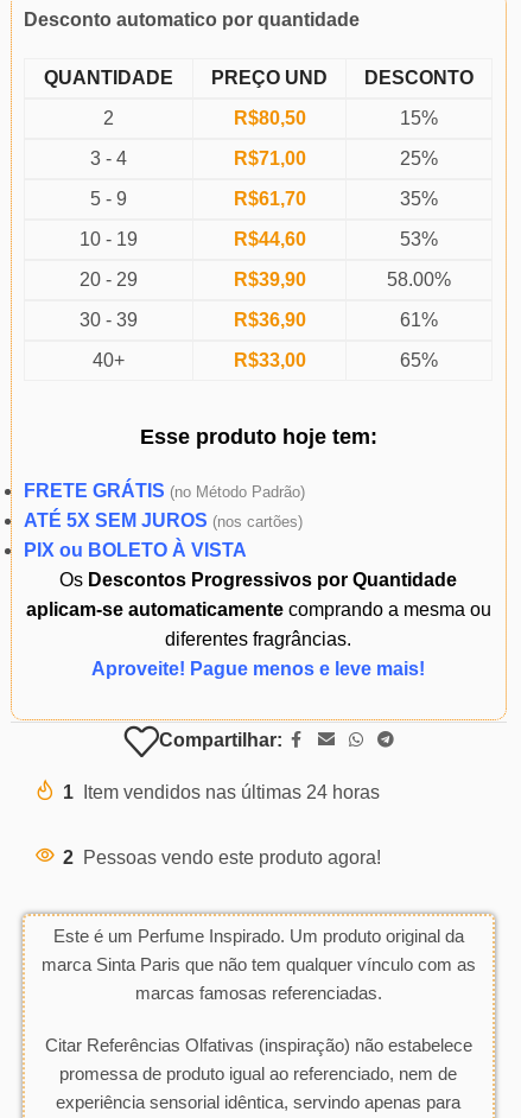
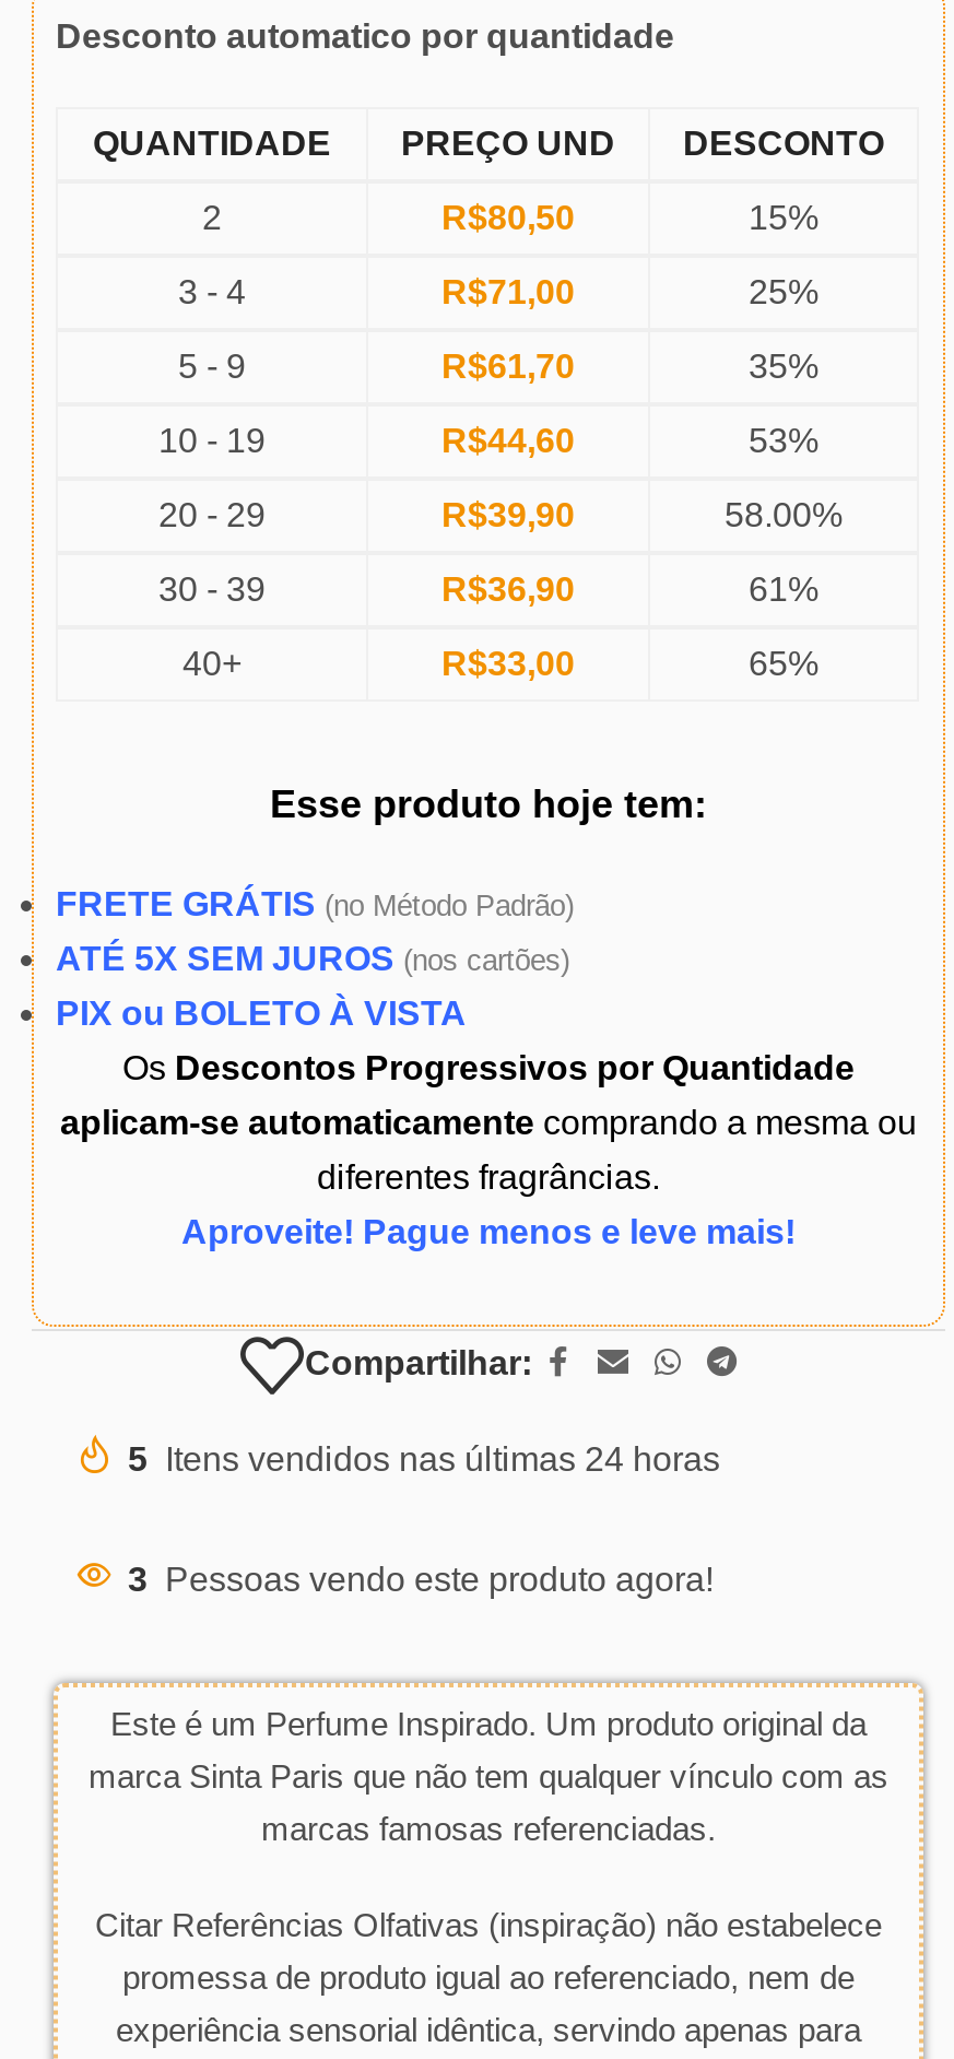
- 1 Item vendidos nas últimas 24 horas
+ 5 Itens vendidos nas últimas 24 horas

- 2 Pessoas vendo este produto agora!
+ 3 Pessoas vendo este produto agora!
